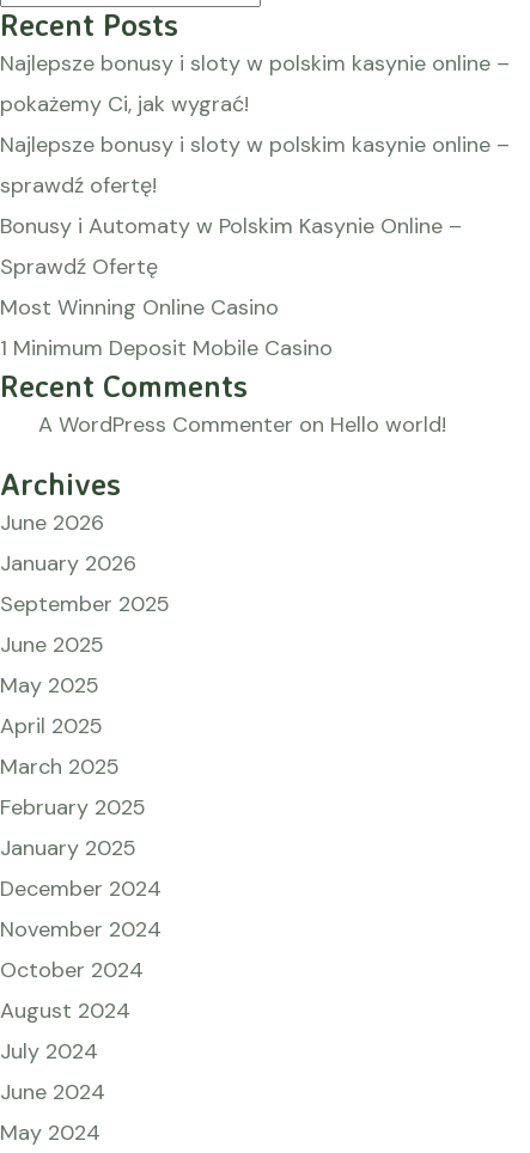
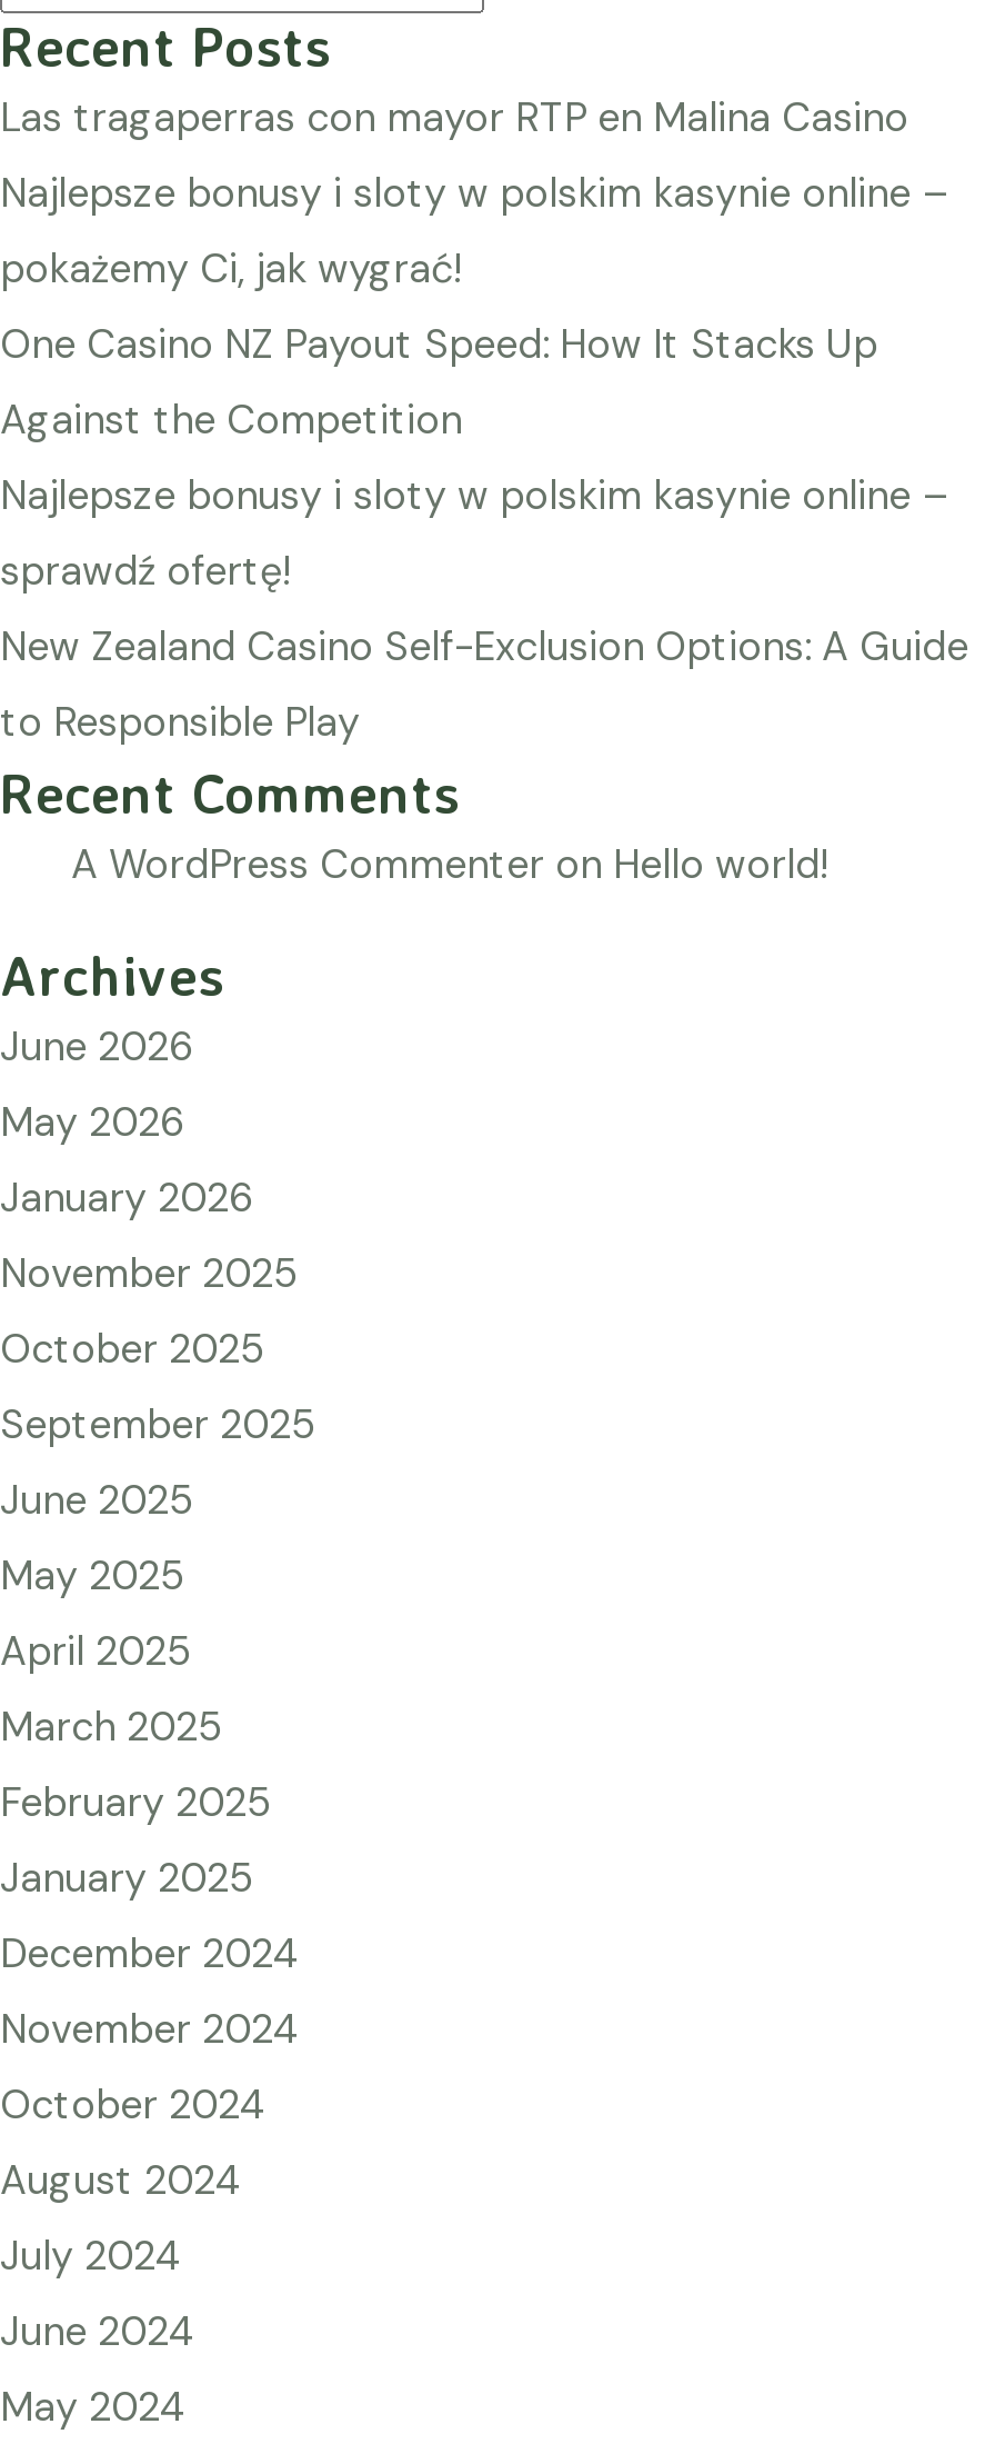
+ Las tragaperras con mayor RTP en Malina Casino

+ One Casino NZ Payout Speed: How It Stacks Up
+ Against the Competition

- Bonusy i Automaty w Polskim Kasynie Online –
- Sprawdź Ofertę
- Most Winning Online Casino
- 1 Minimum Deposit Mobile Casino
+ New Zealand Casino Self-Exclusion Options: A Guide
+ to Responsible Play

+ May 2026

+ November 2025
+ October 2025
